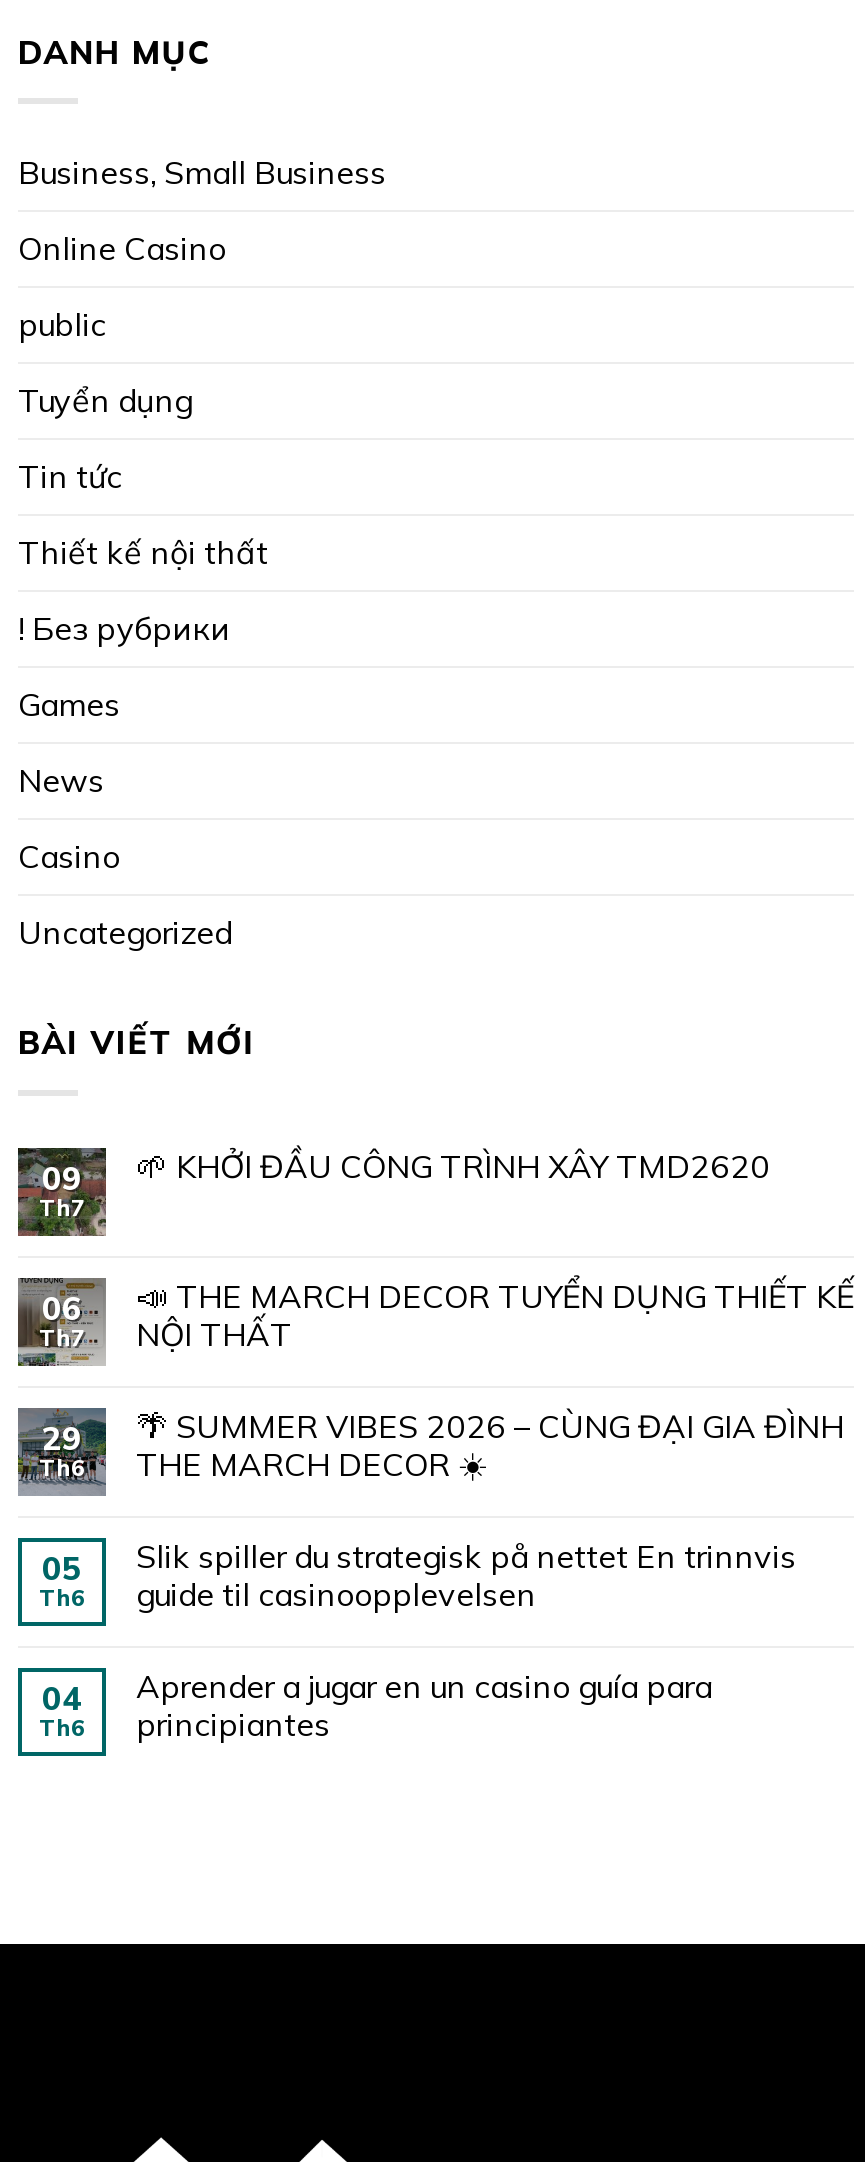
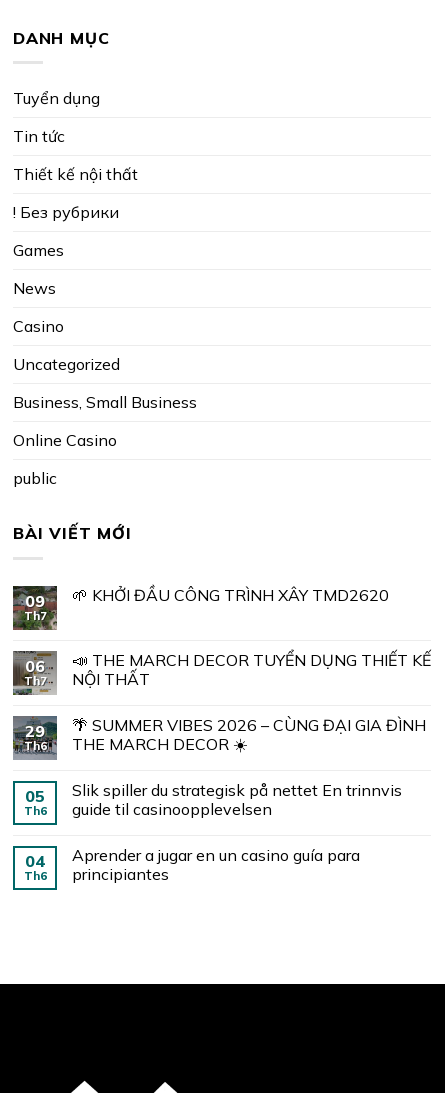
moved down: Business, Small Business | Online Casino | public

moved up: Tuyển dụng | Tin tức | Thiết kế nội thất | ! Без рубрики | Games | News | Casino | Uncategorized
